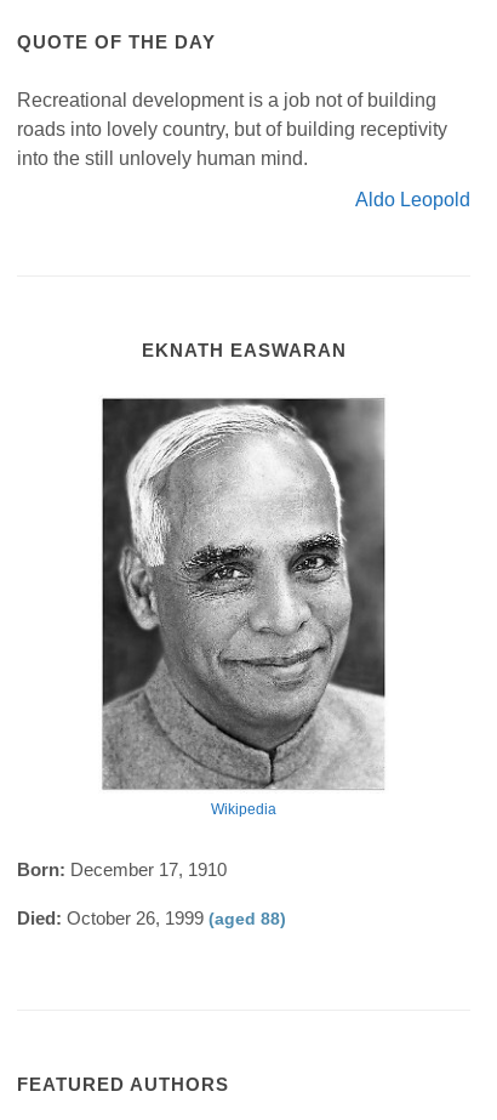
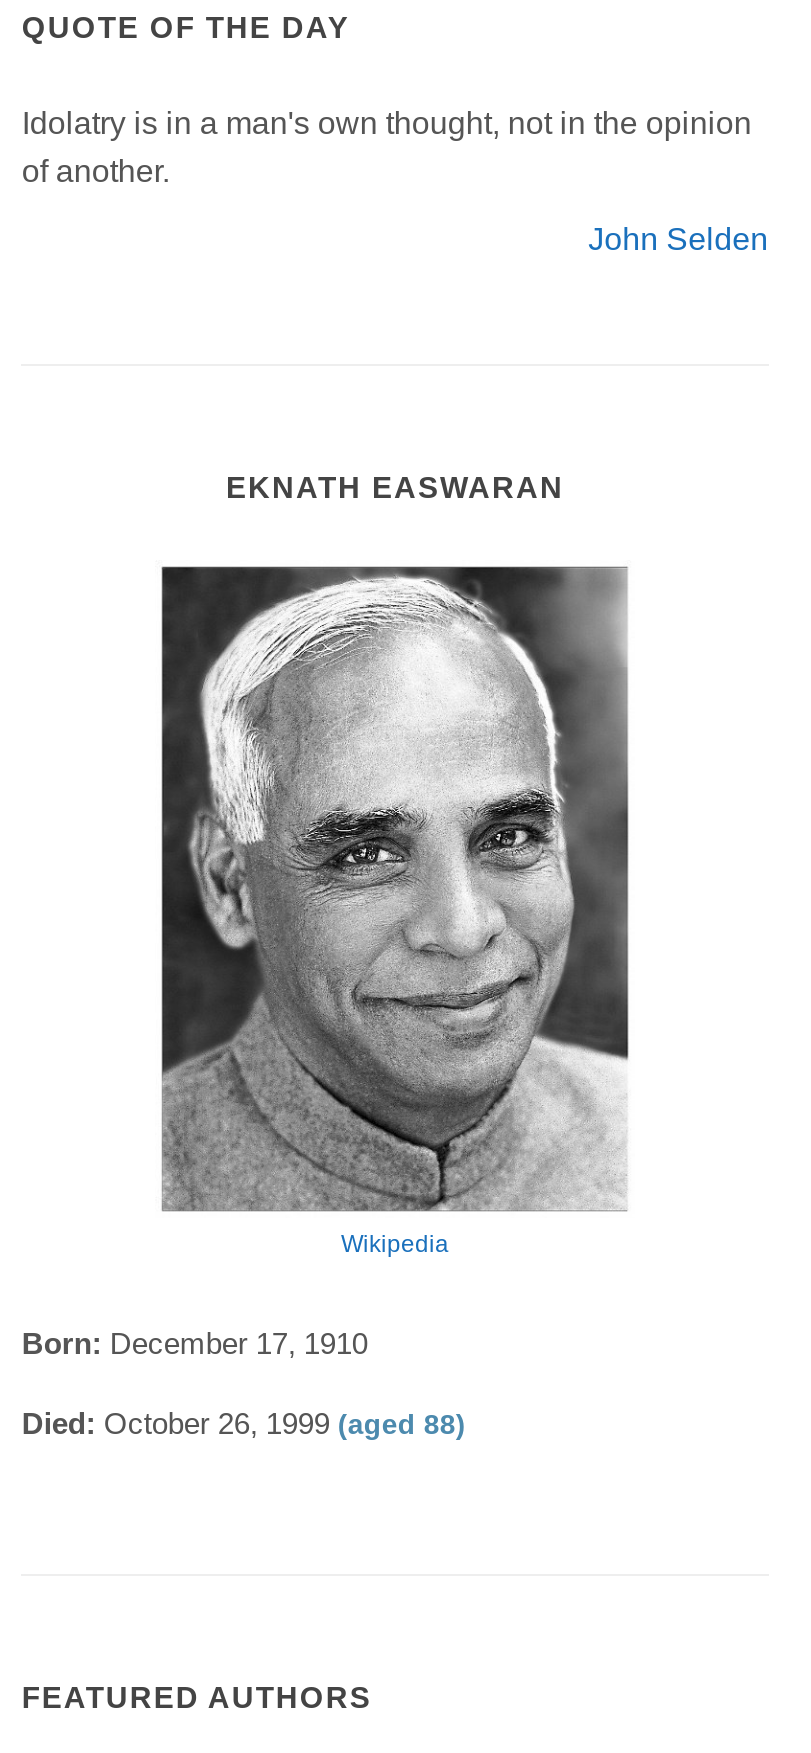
- Recreational development is a job not of building
- roads into lovely country, but of building receptivity
- into the still unlovely human mind.
+ Idolatry is in a man's own thought, not in the opinion
+ of another.

- Aldo Leopold
+ John Selden
